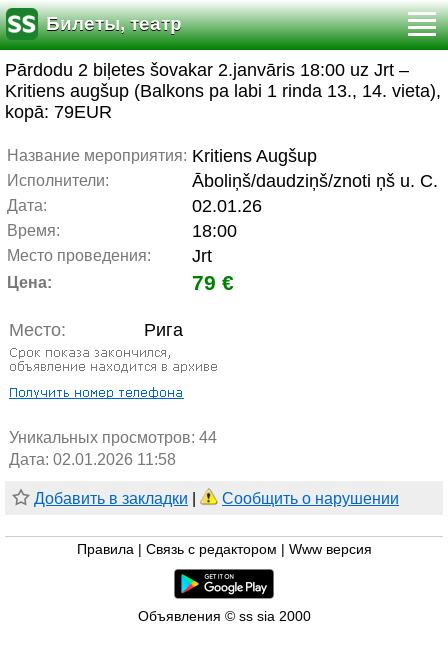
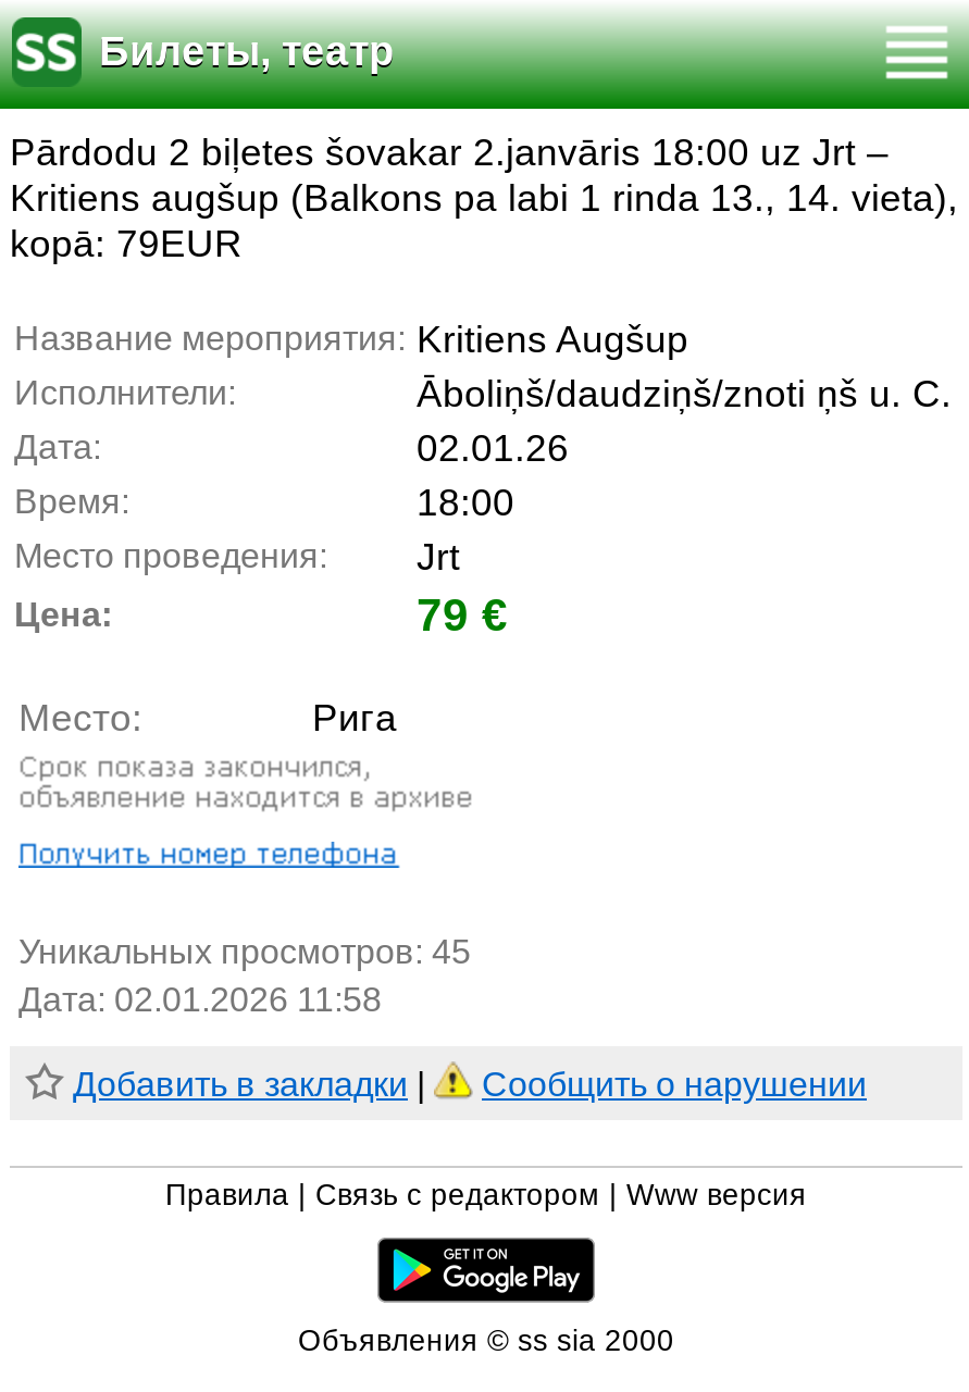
- Уникальных просмотров: 44
+ Уникальных просмотров: 45
